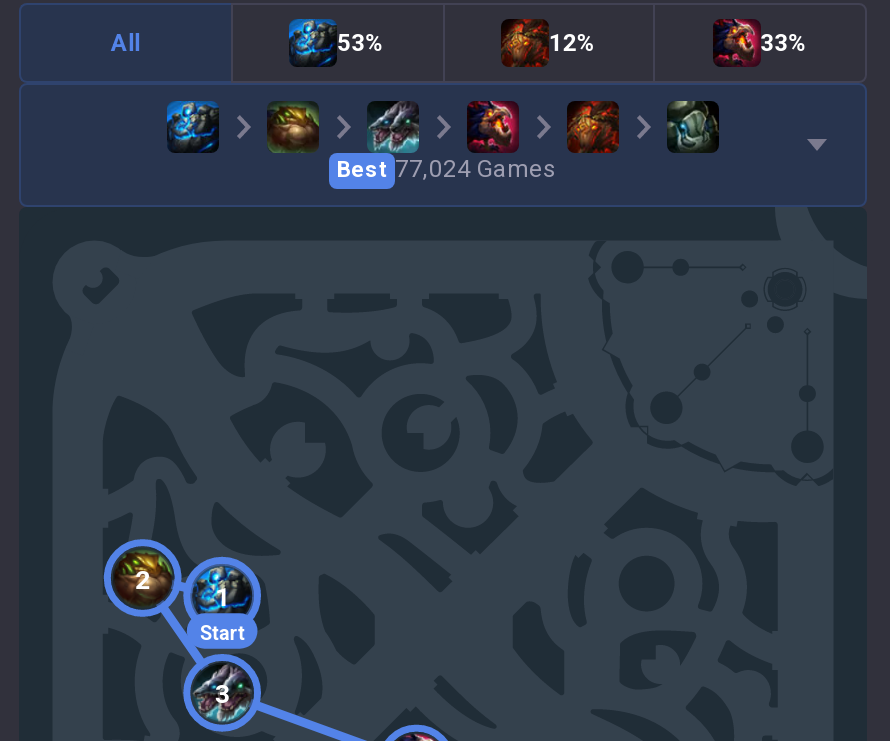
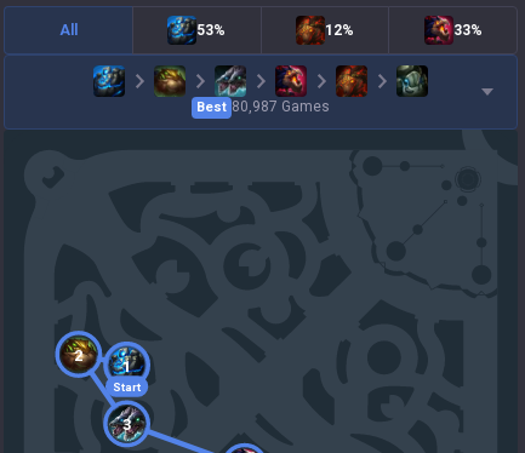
- Best 77,024 Games
+ Best 80,987 Games
